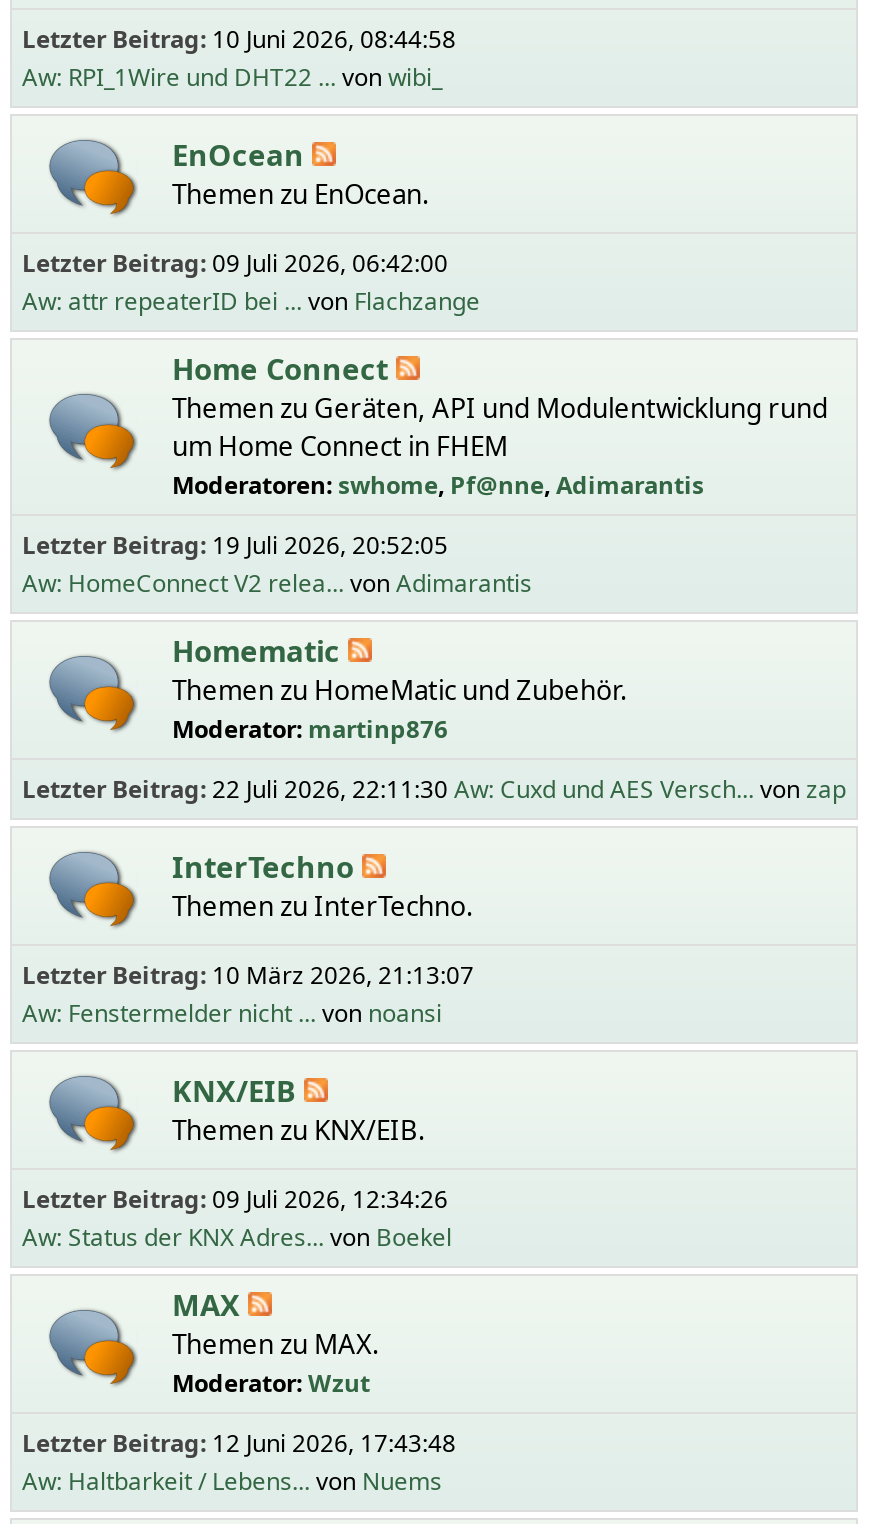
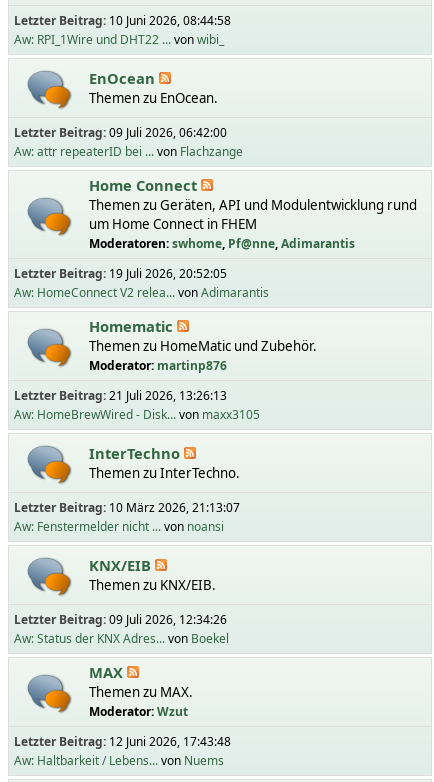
- Letzter Beitrag: 22 Juli 2026, 22:11:30 Aw: Cuxd und AES Versch... von zap
+ Letzter Beitrag: 21 Juli 2026, 13:26:13
+ Aw: HomeBrewWired - Disk... von maxx3105
